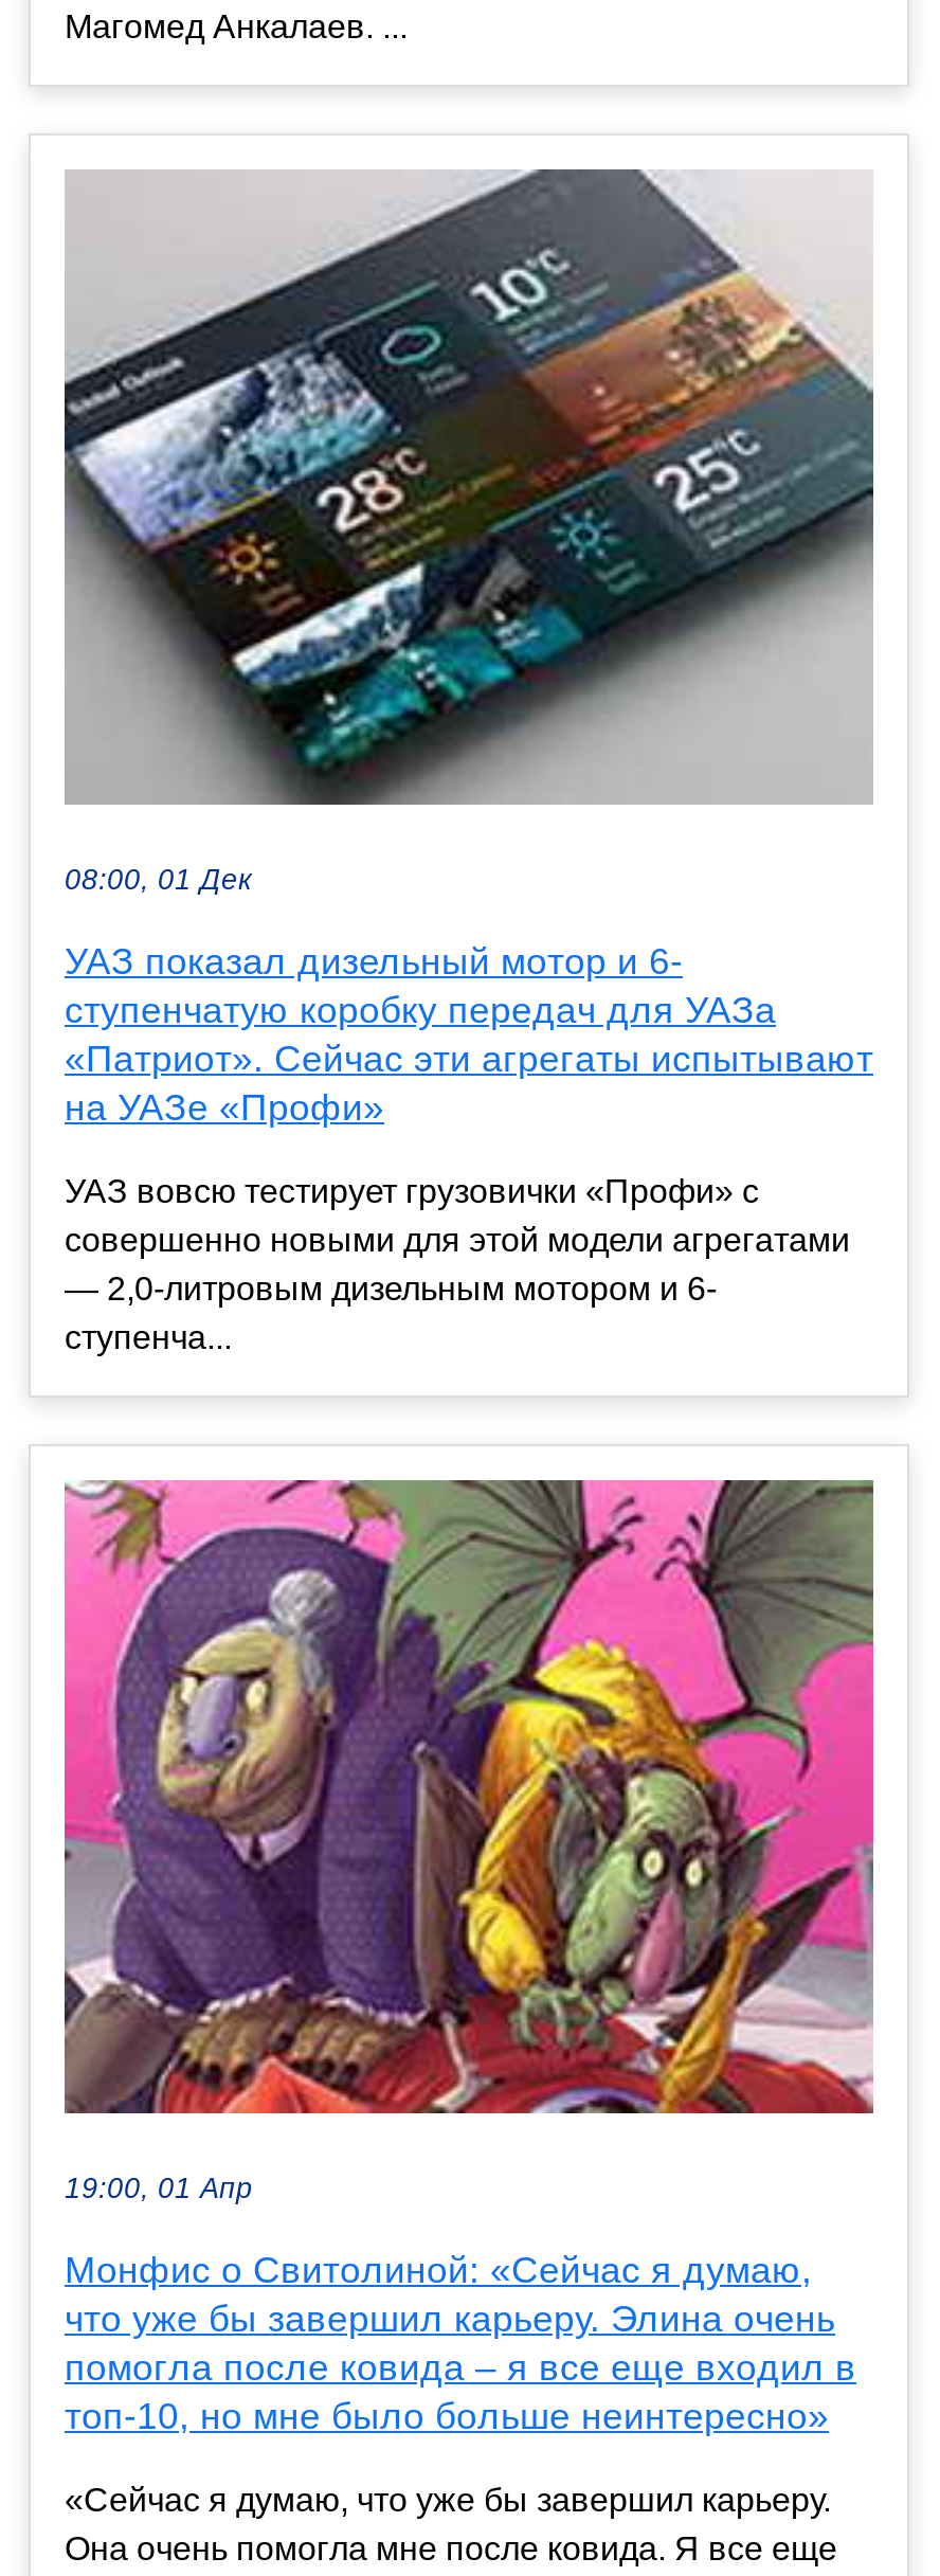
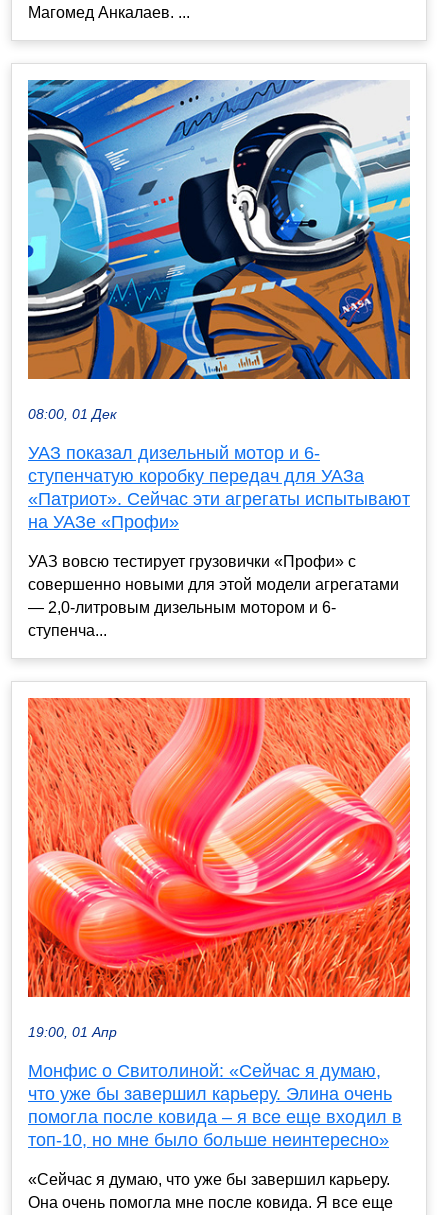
- [image]
+ [image]

- [image]
+ [image]
